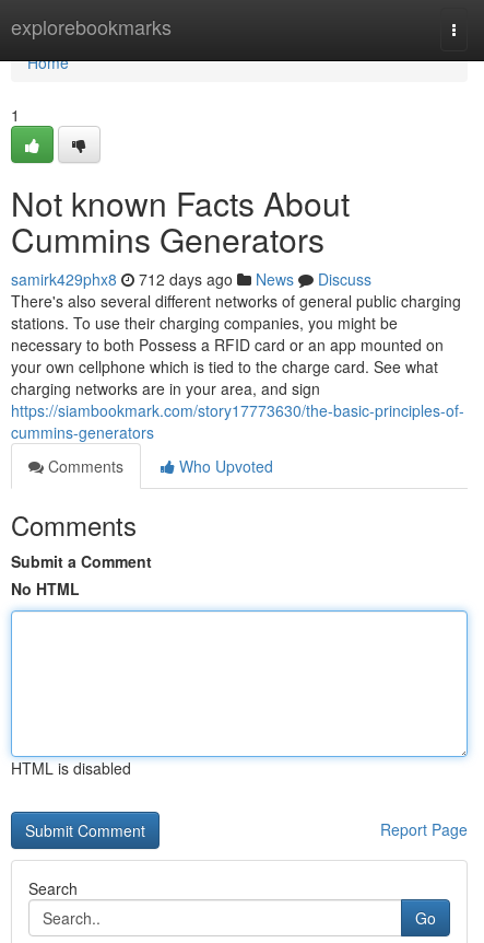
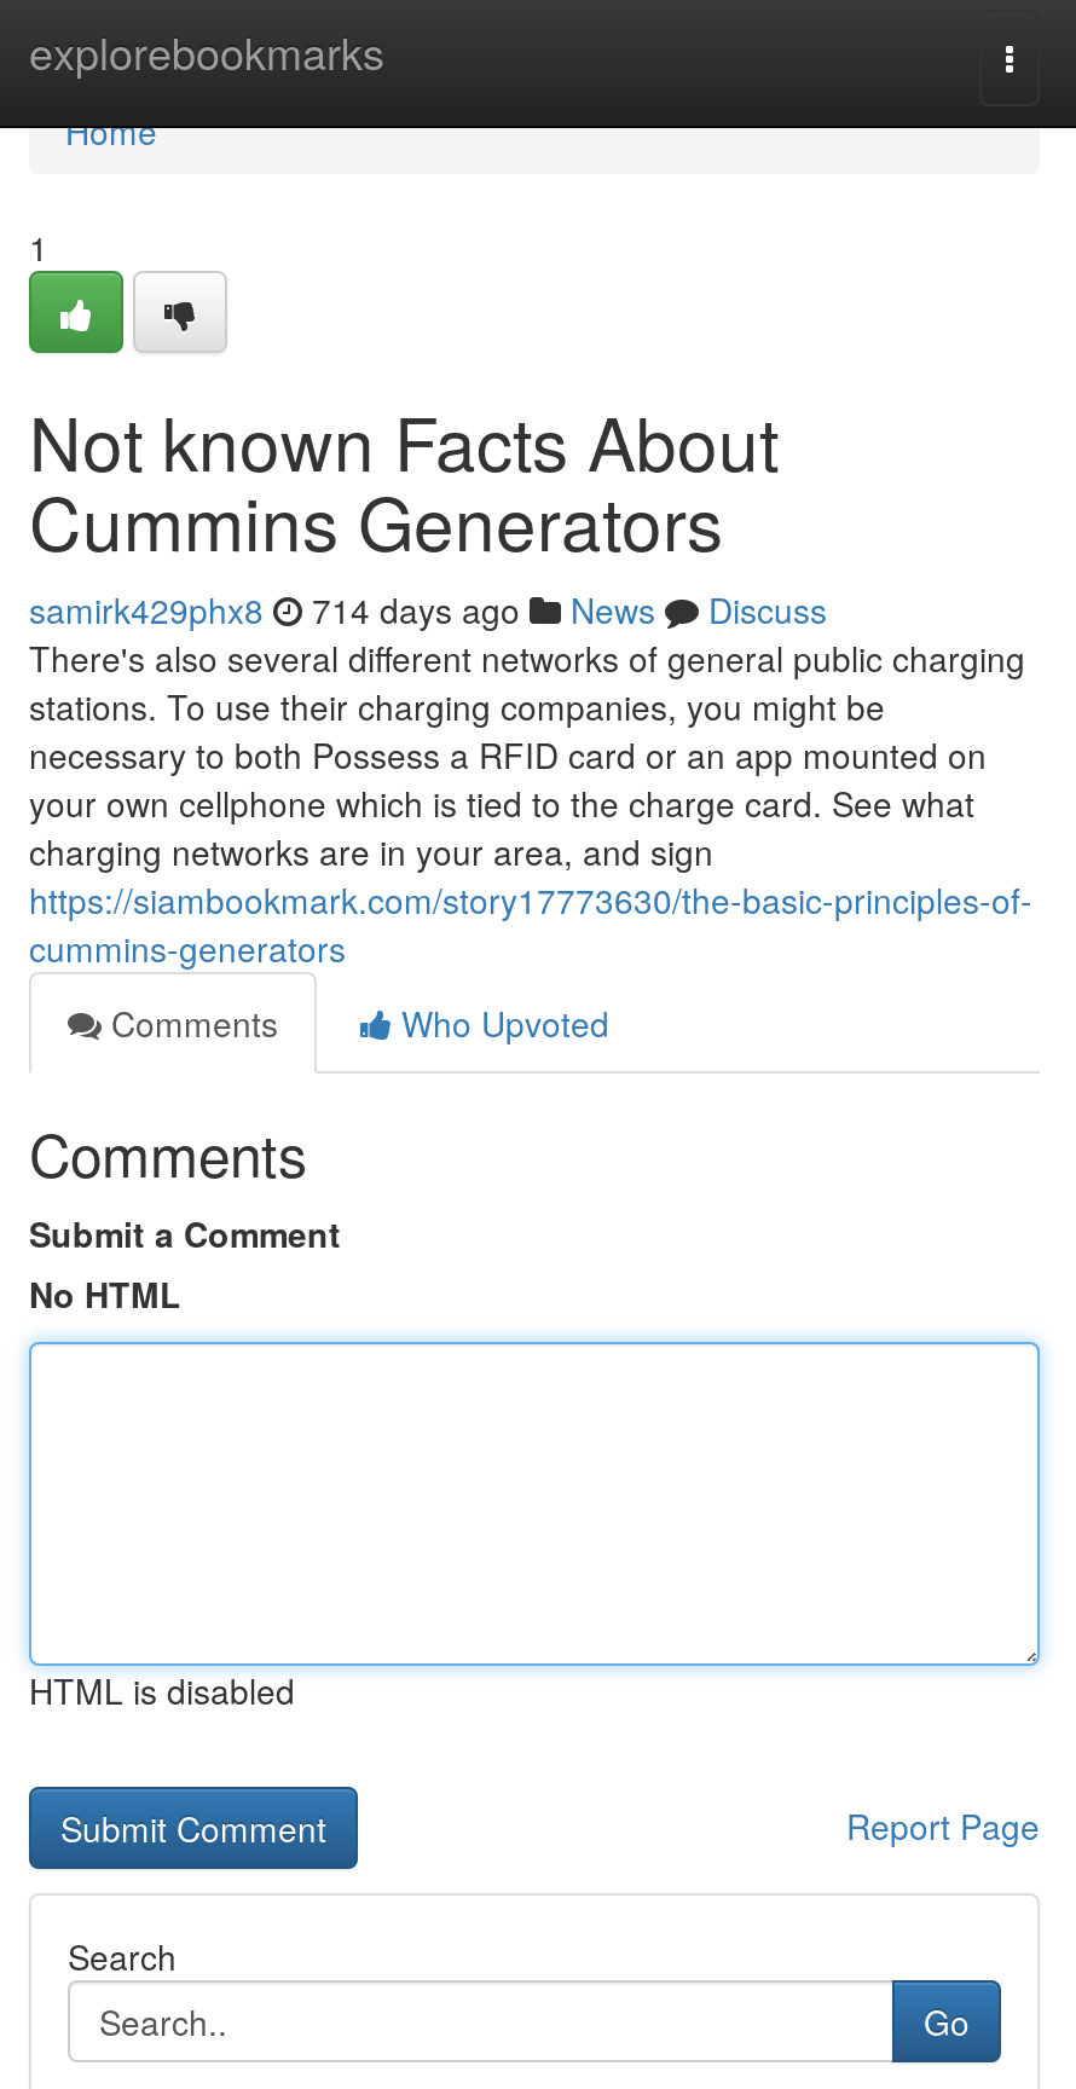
- samirk429phx8 712 days ago News Discuss
+ samirk429phx8 714 days ago News Discuss
